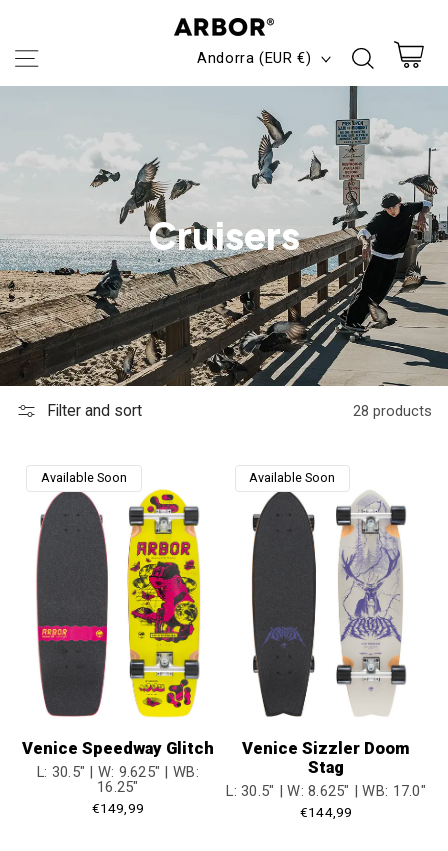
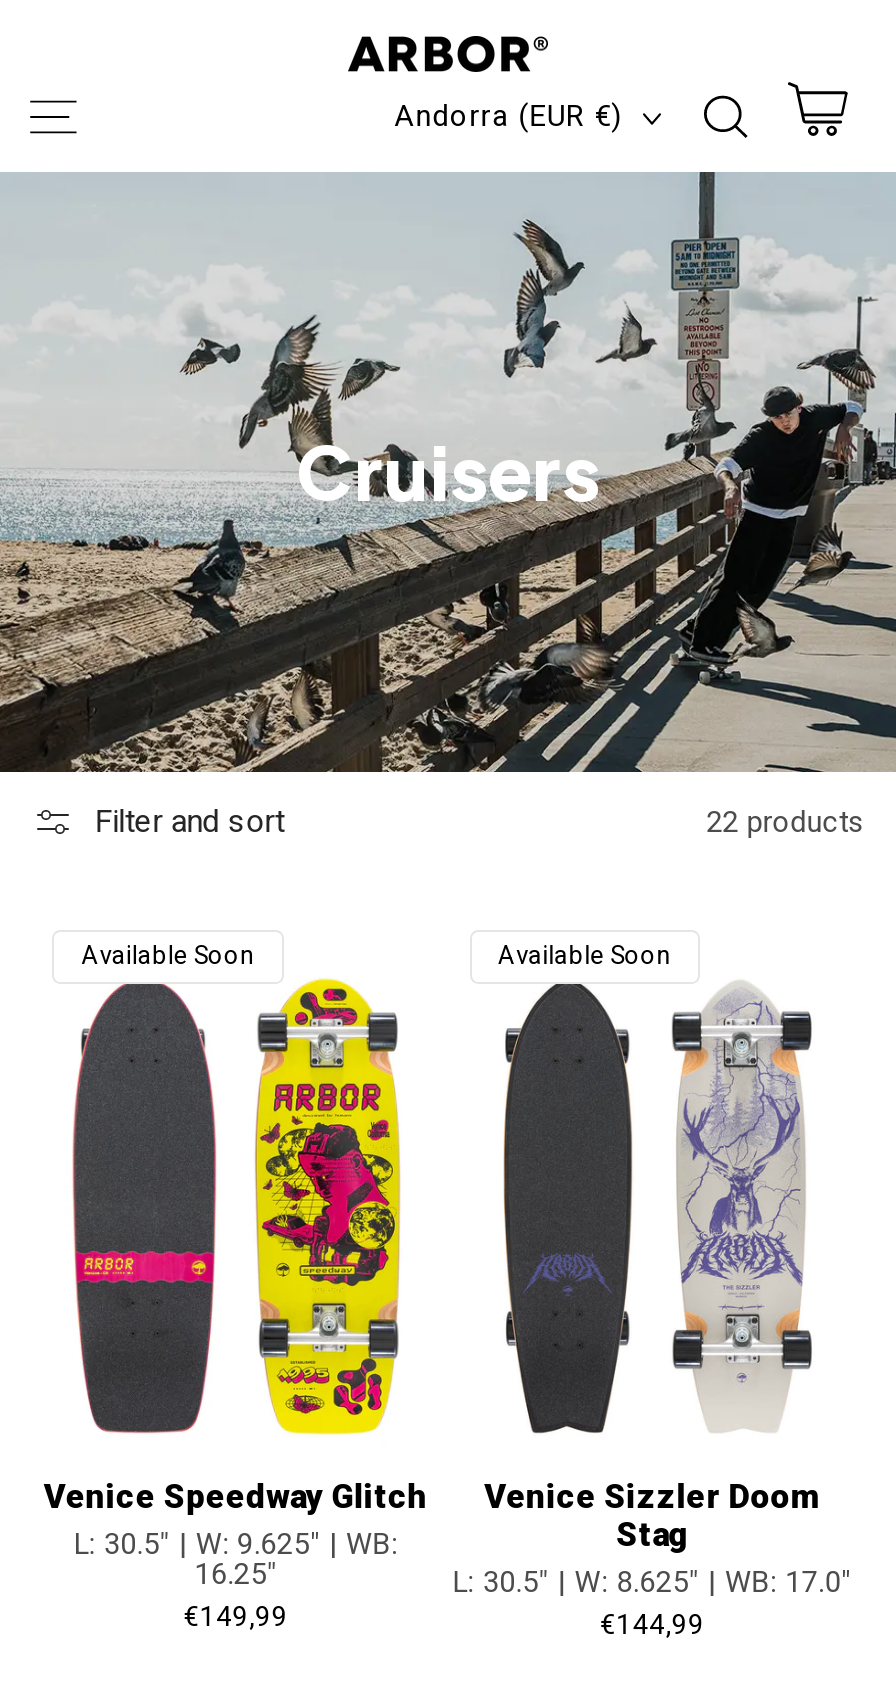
- 28 products
+ 22 products
